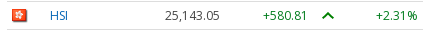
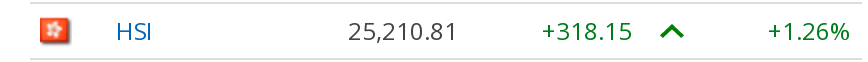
- 25,143.05
+ 25,210.81

- +580.81
+ +318.15

- +2.31%
+ +1.26%
